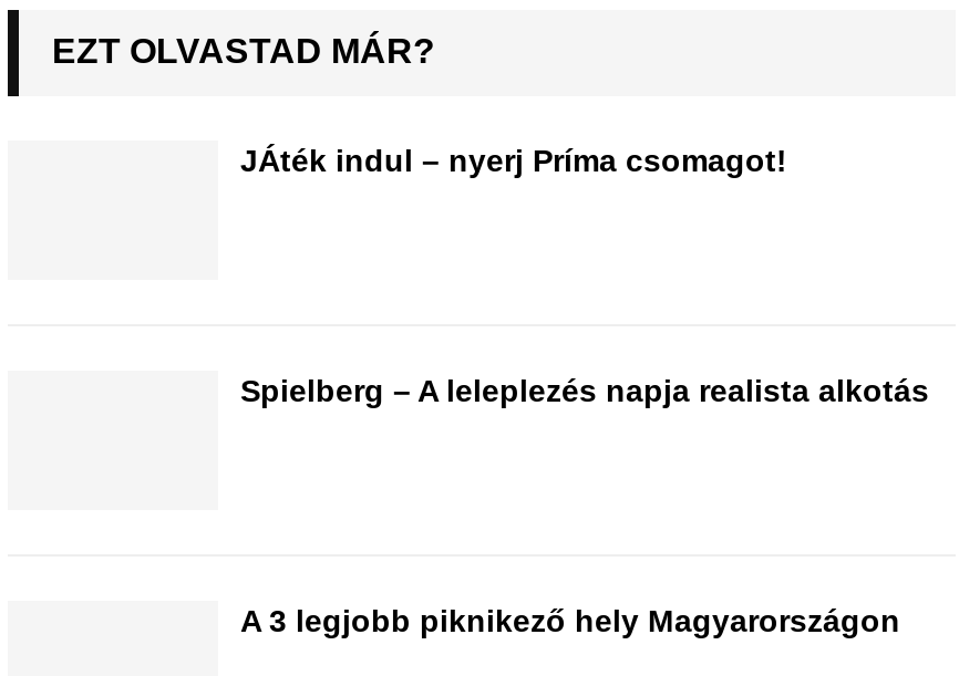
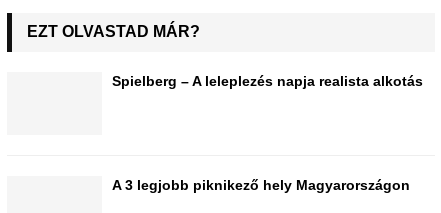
- JÁték indul – nyerj Príma csomagot!
